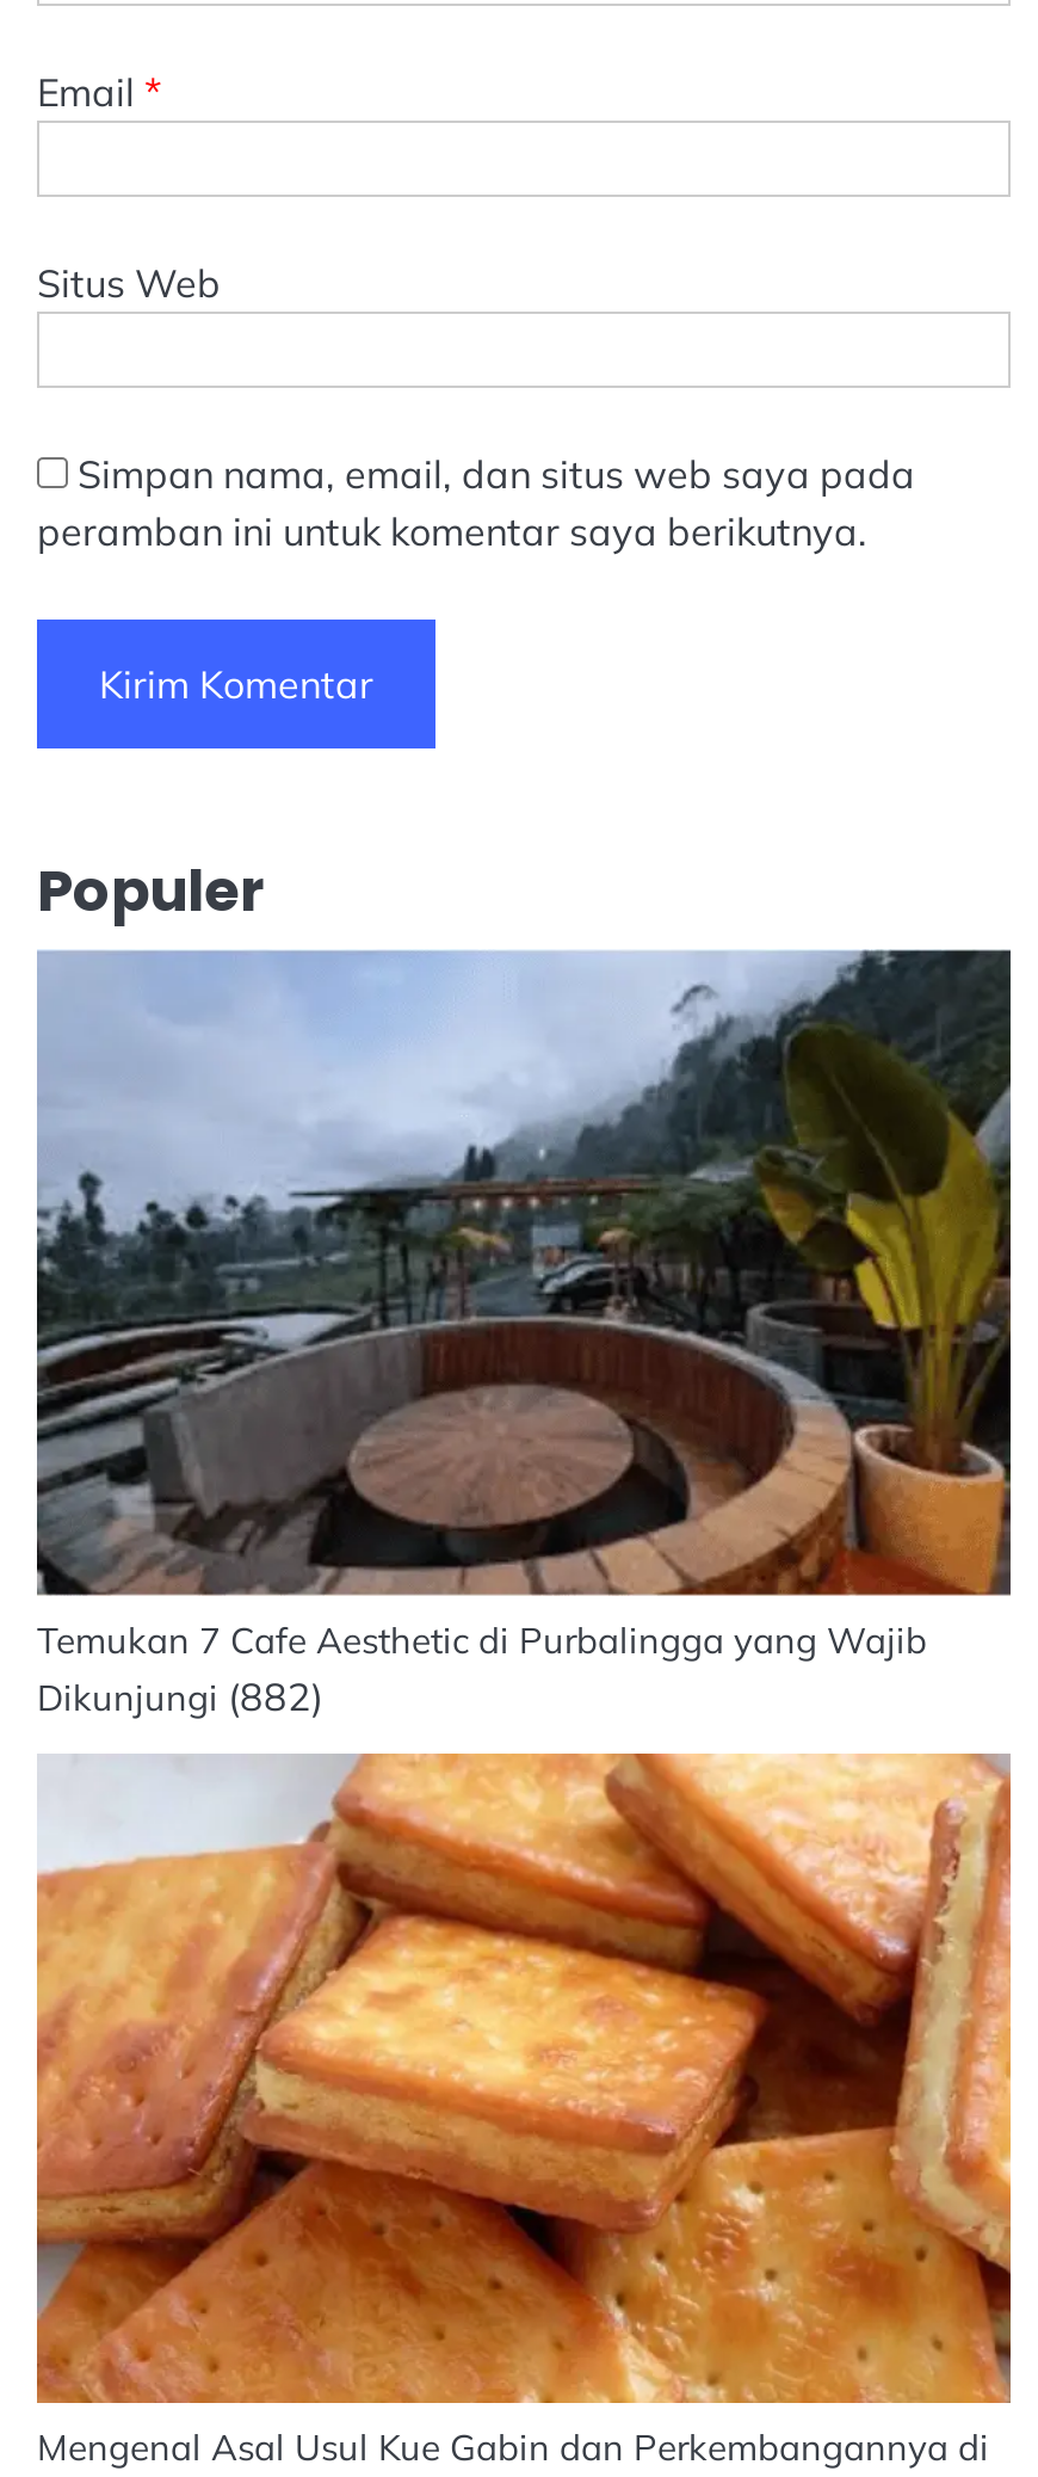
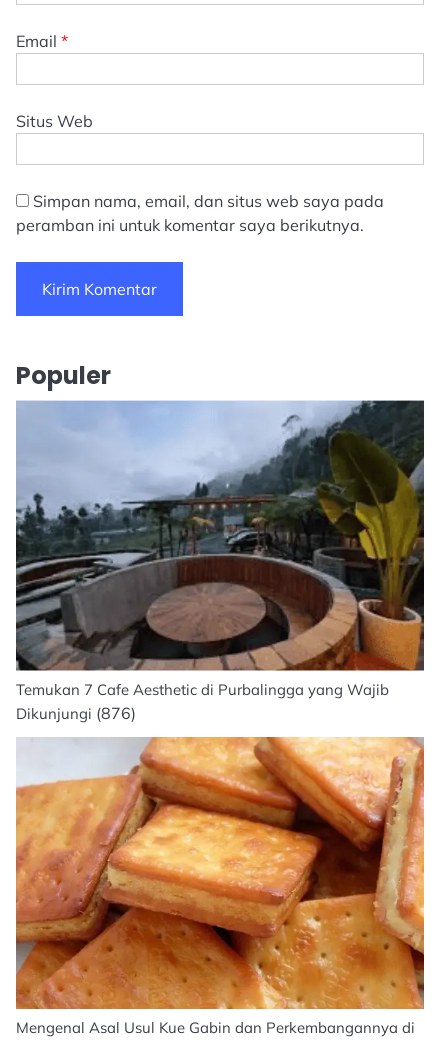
- Dikunjungi (882)
+ Dikunjungi (876)
